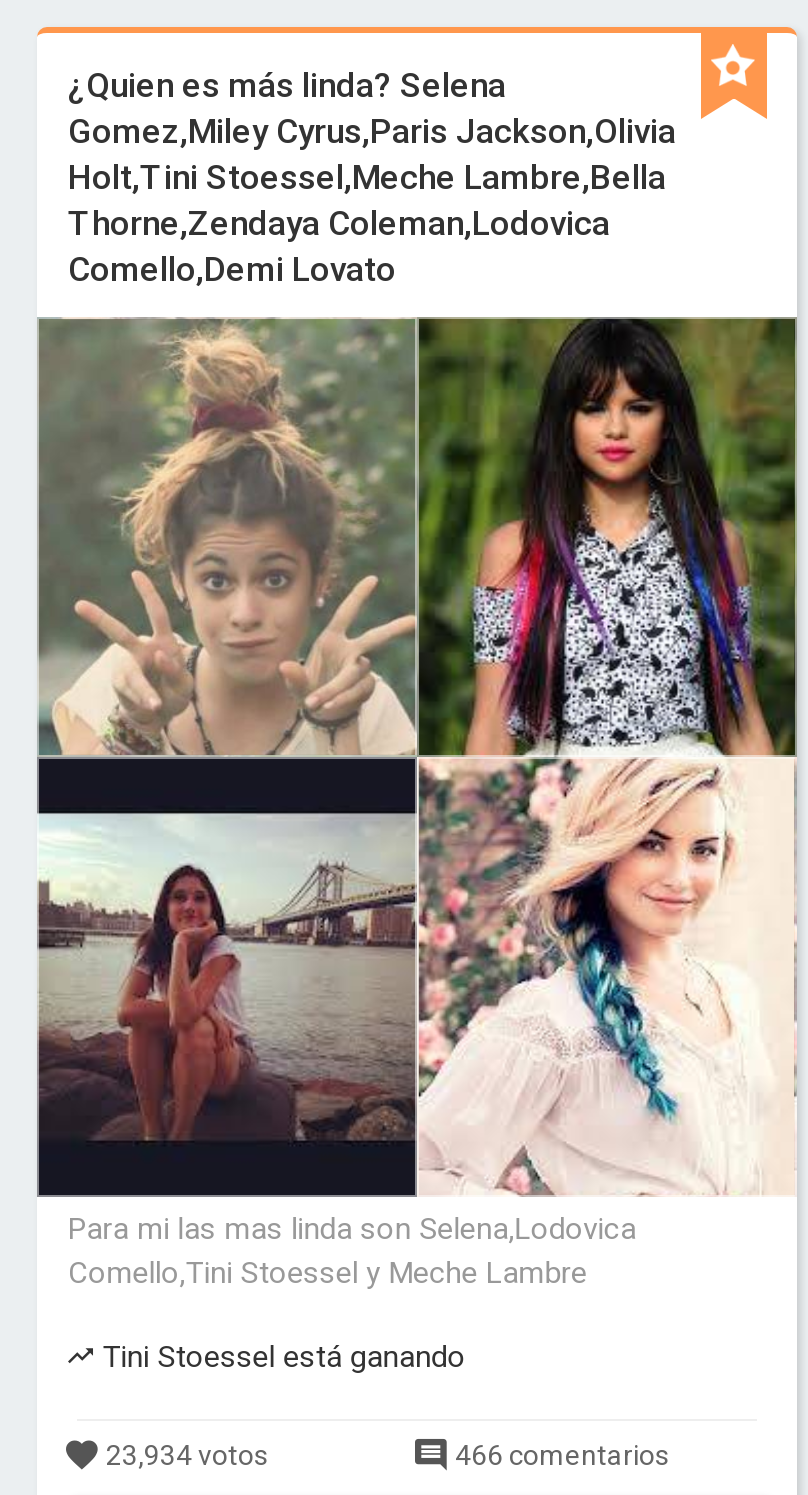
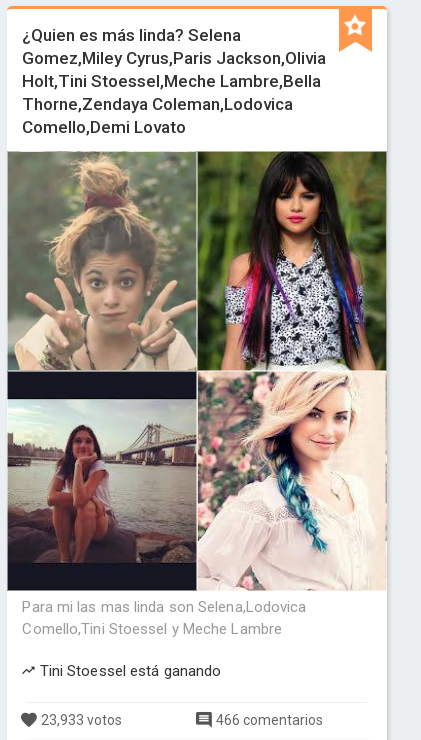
- 23,934 votos
+ 23,933 votos
